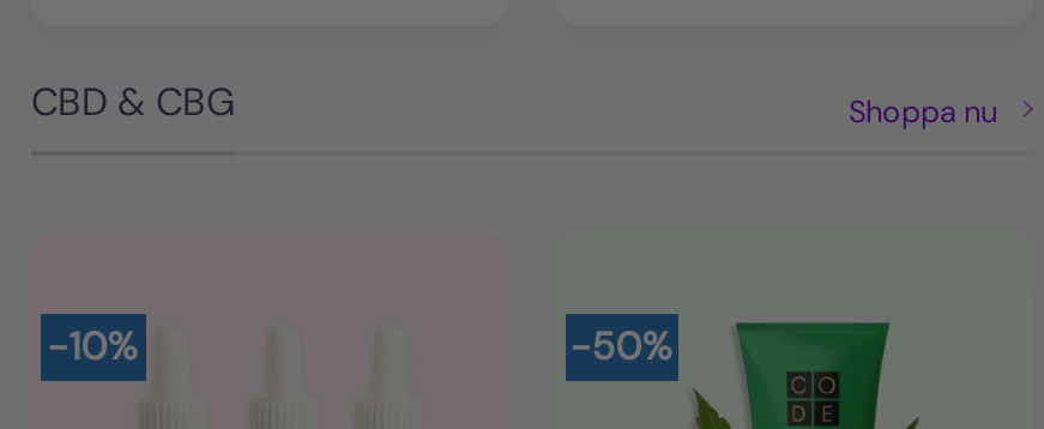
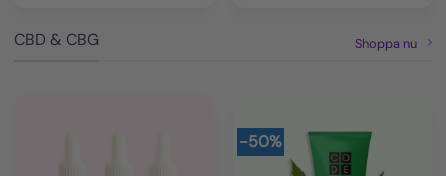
- -10%
